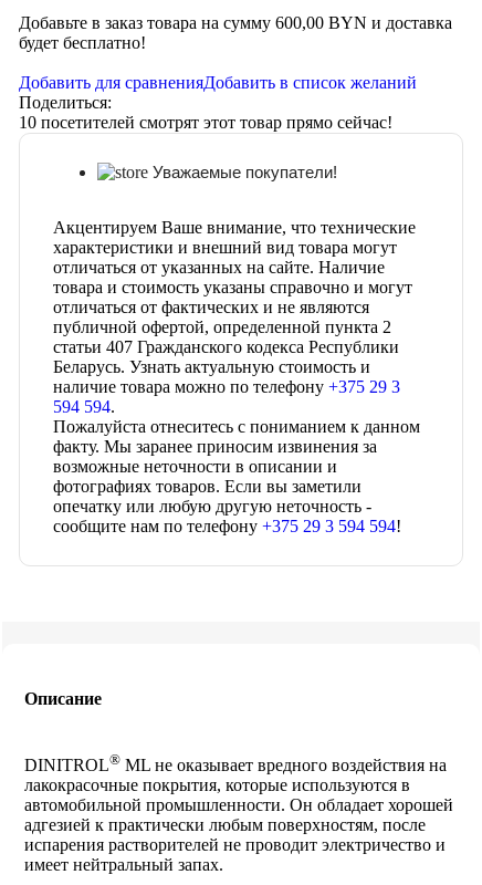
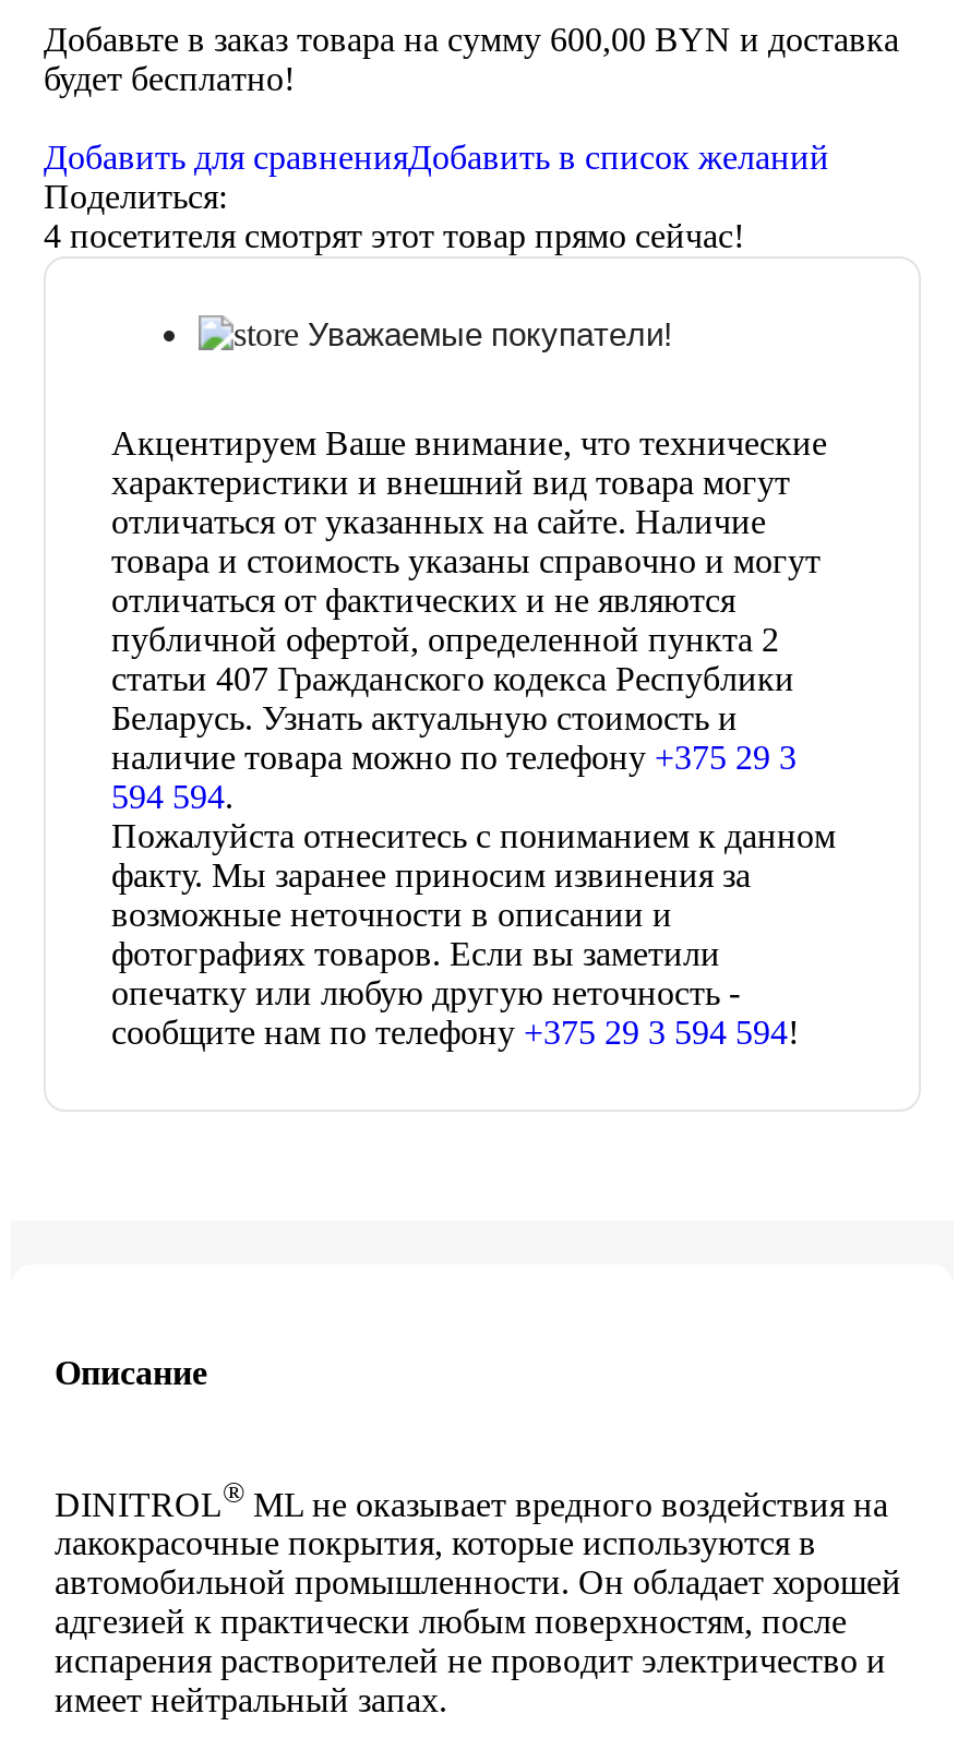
- 10 посетителей смотрят этот товар прямо сейчас!
+ 4 посетителя смотрят этот товар прямо сейчас!
